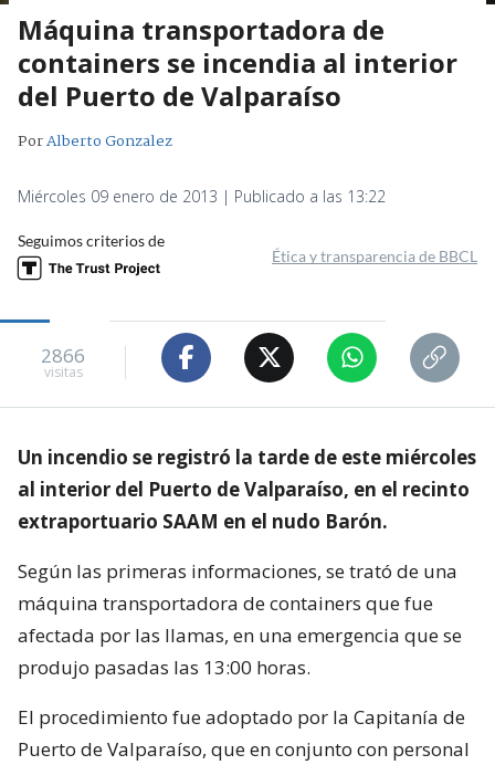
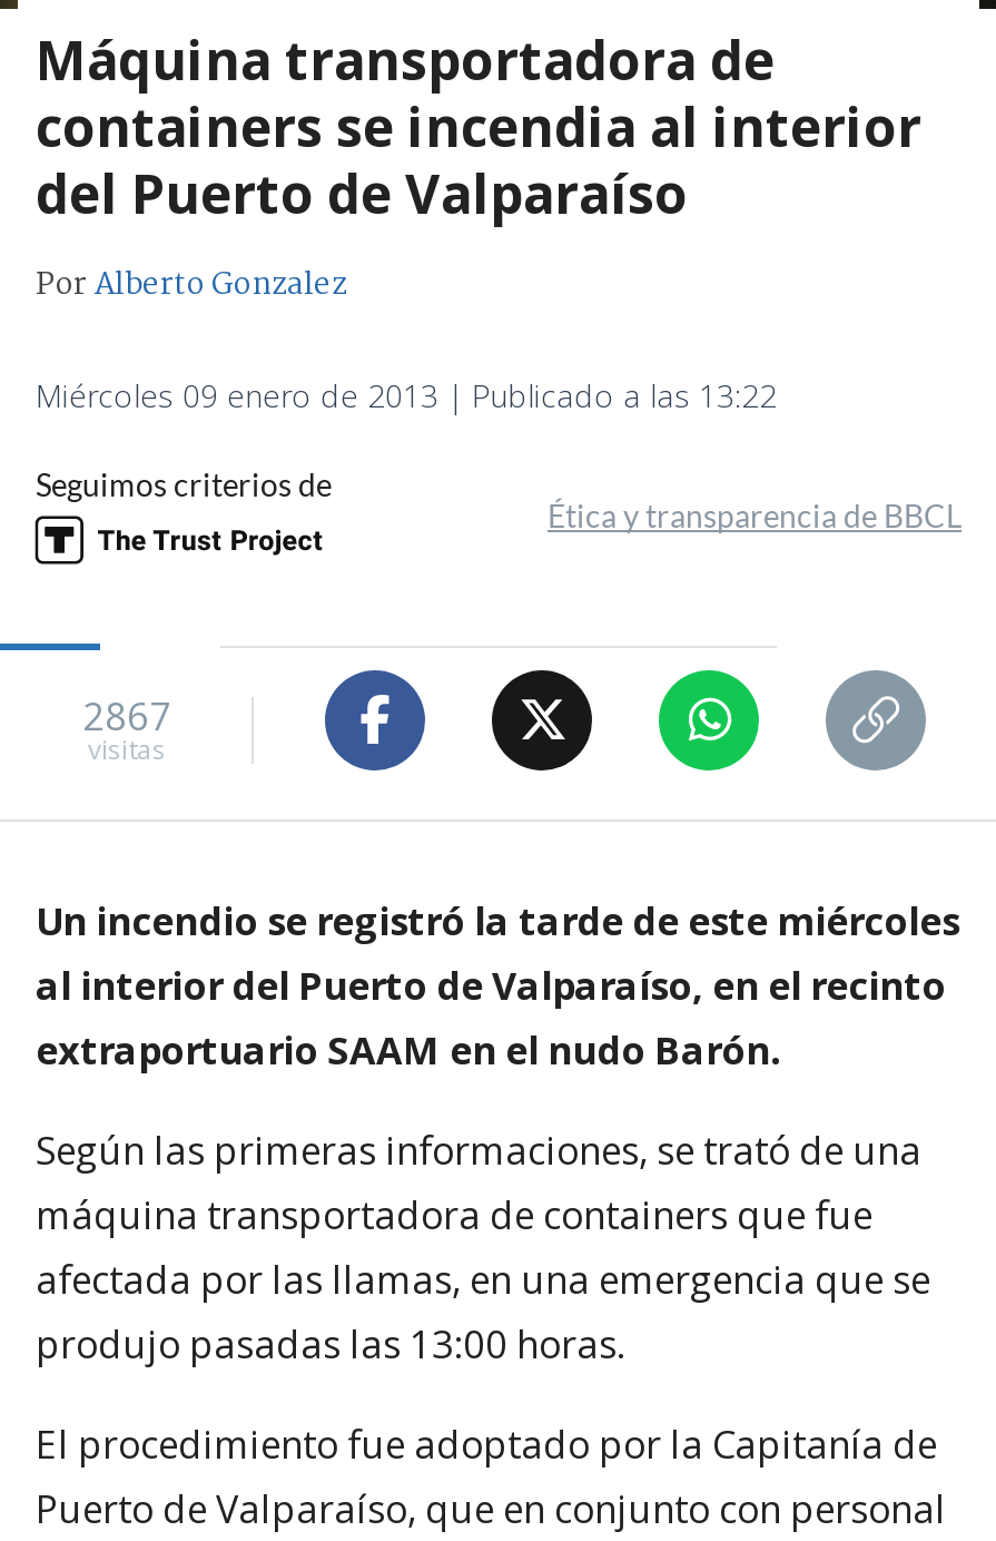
- 2866
+ 2867
